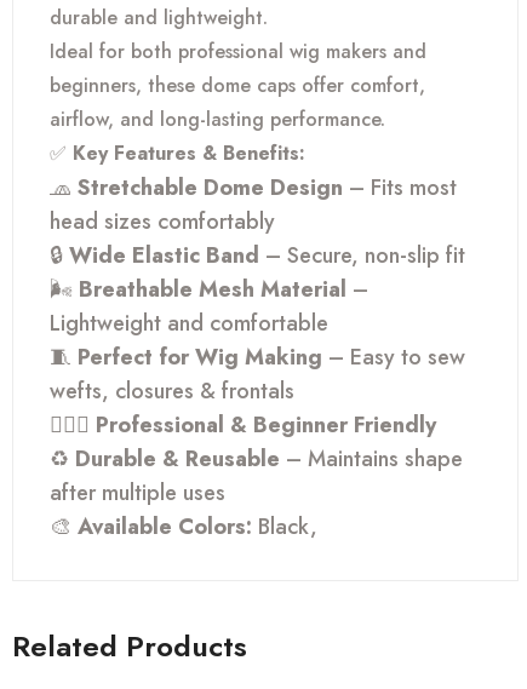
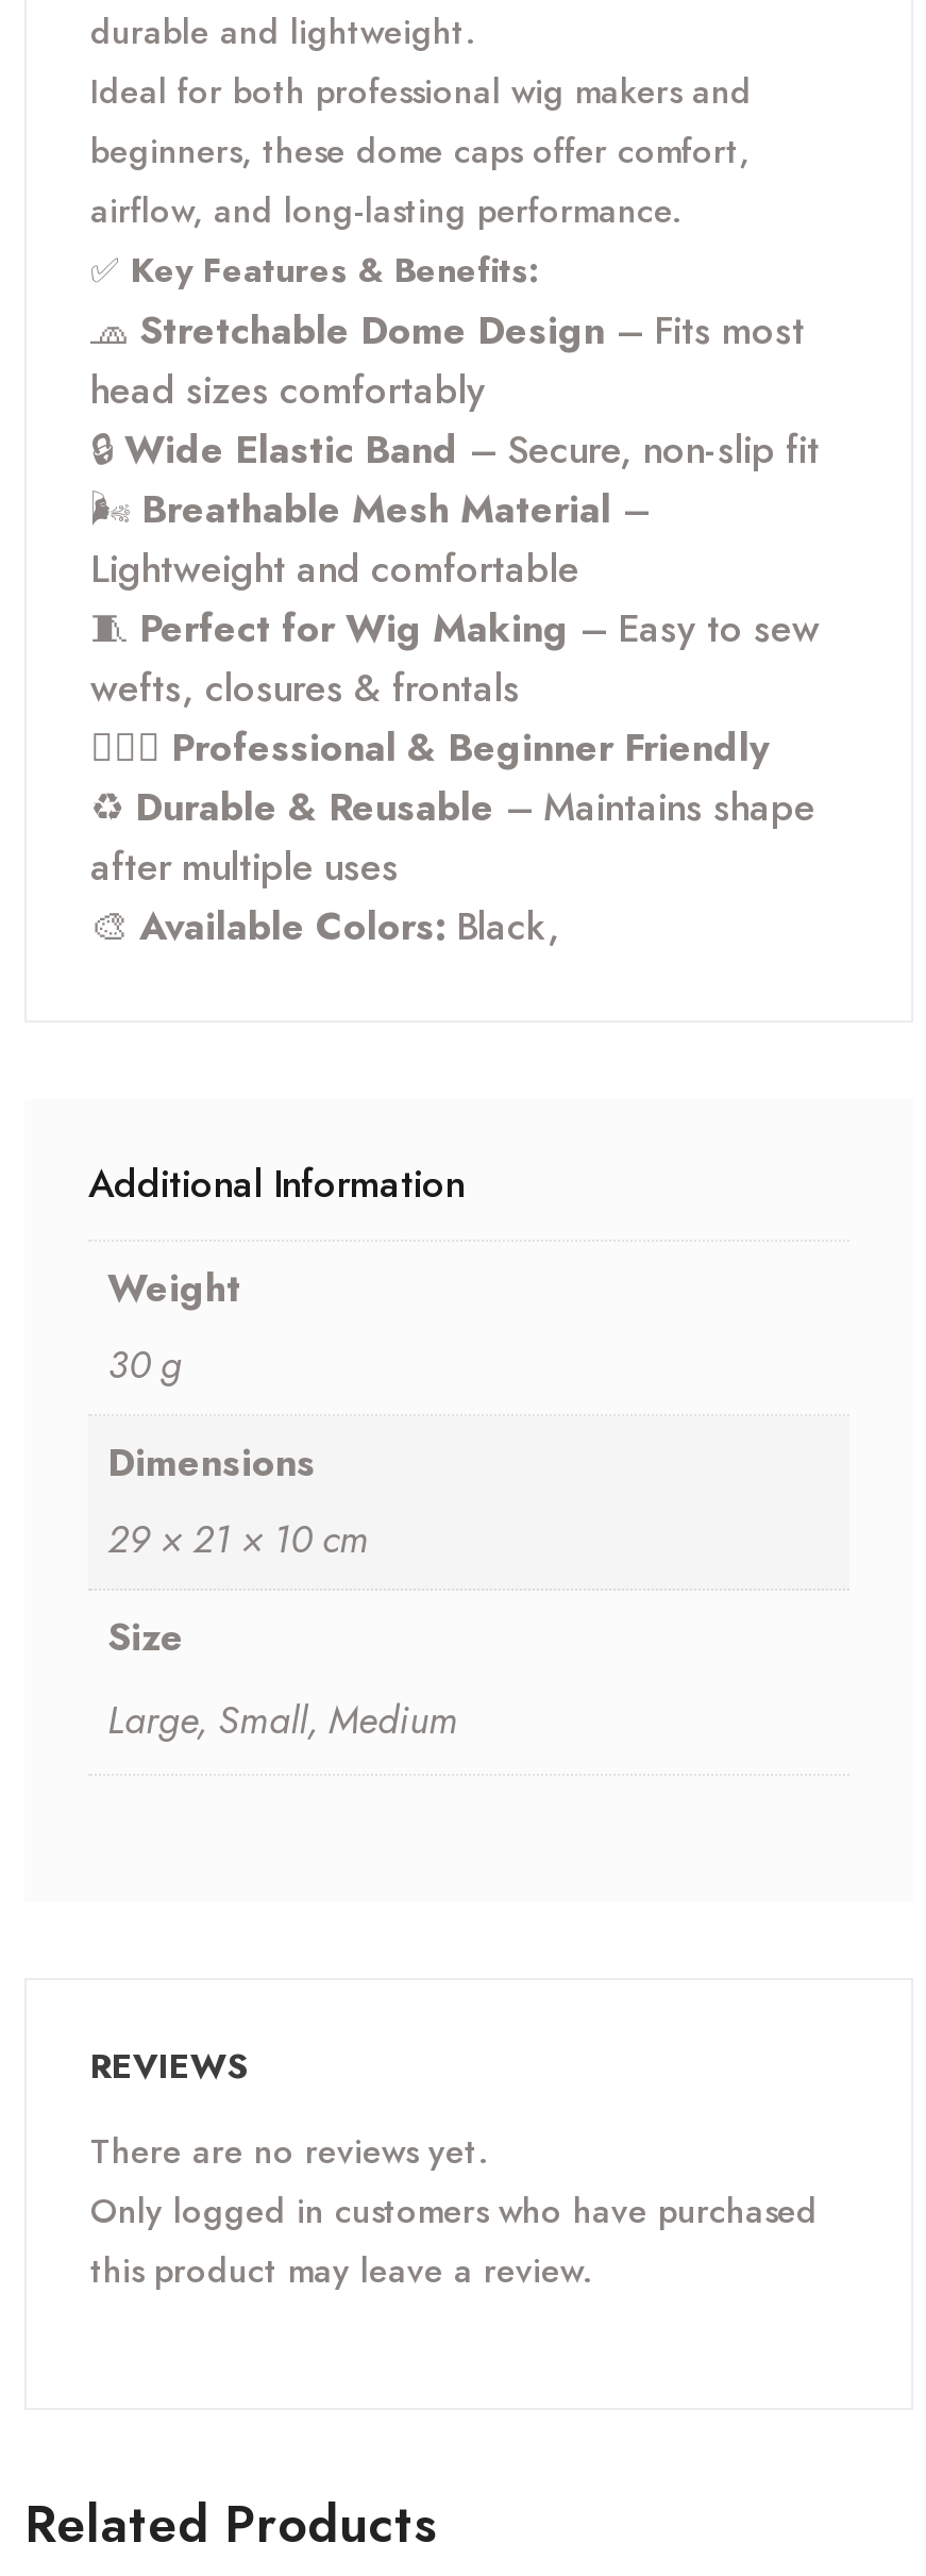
+ Additional Information
+ Weight
+ 30 g
+ Dimensions
+ 29 × 21 × 10 cm
+ Size
+ Large, Small, Medium

+ REVIEWS
+ There are no reviews yet.
+ Only logged in customers who have purchased
+ this product may leave a review.
